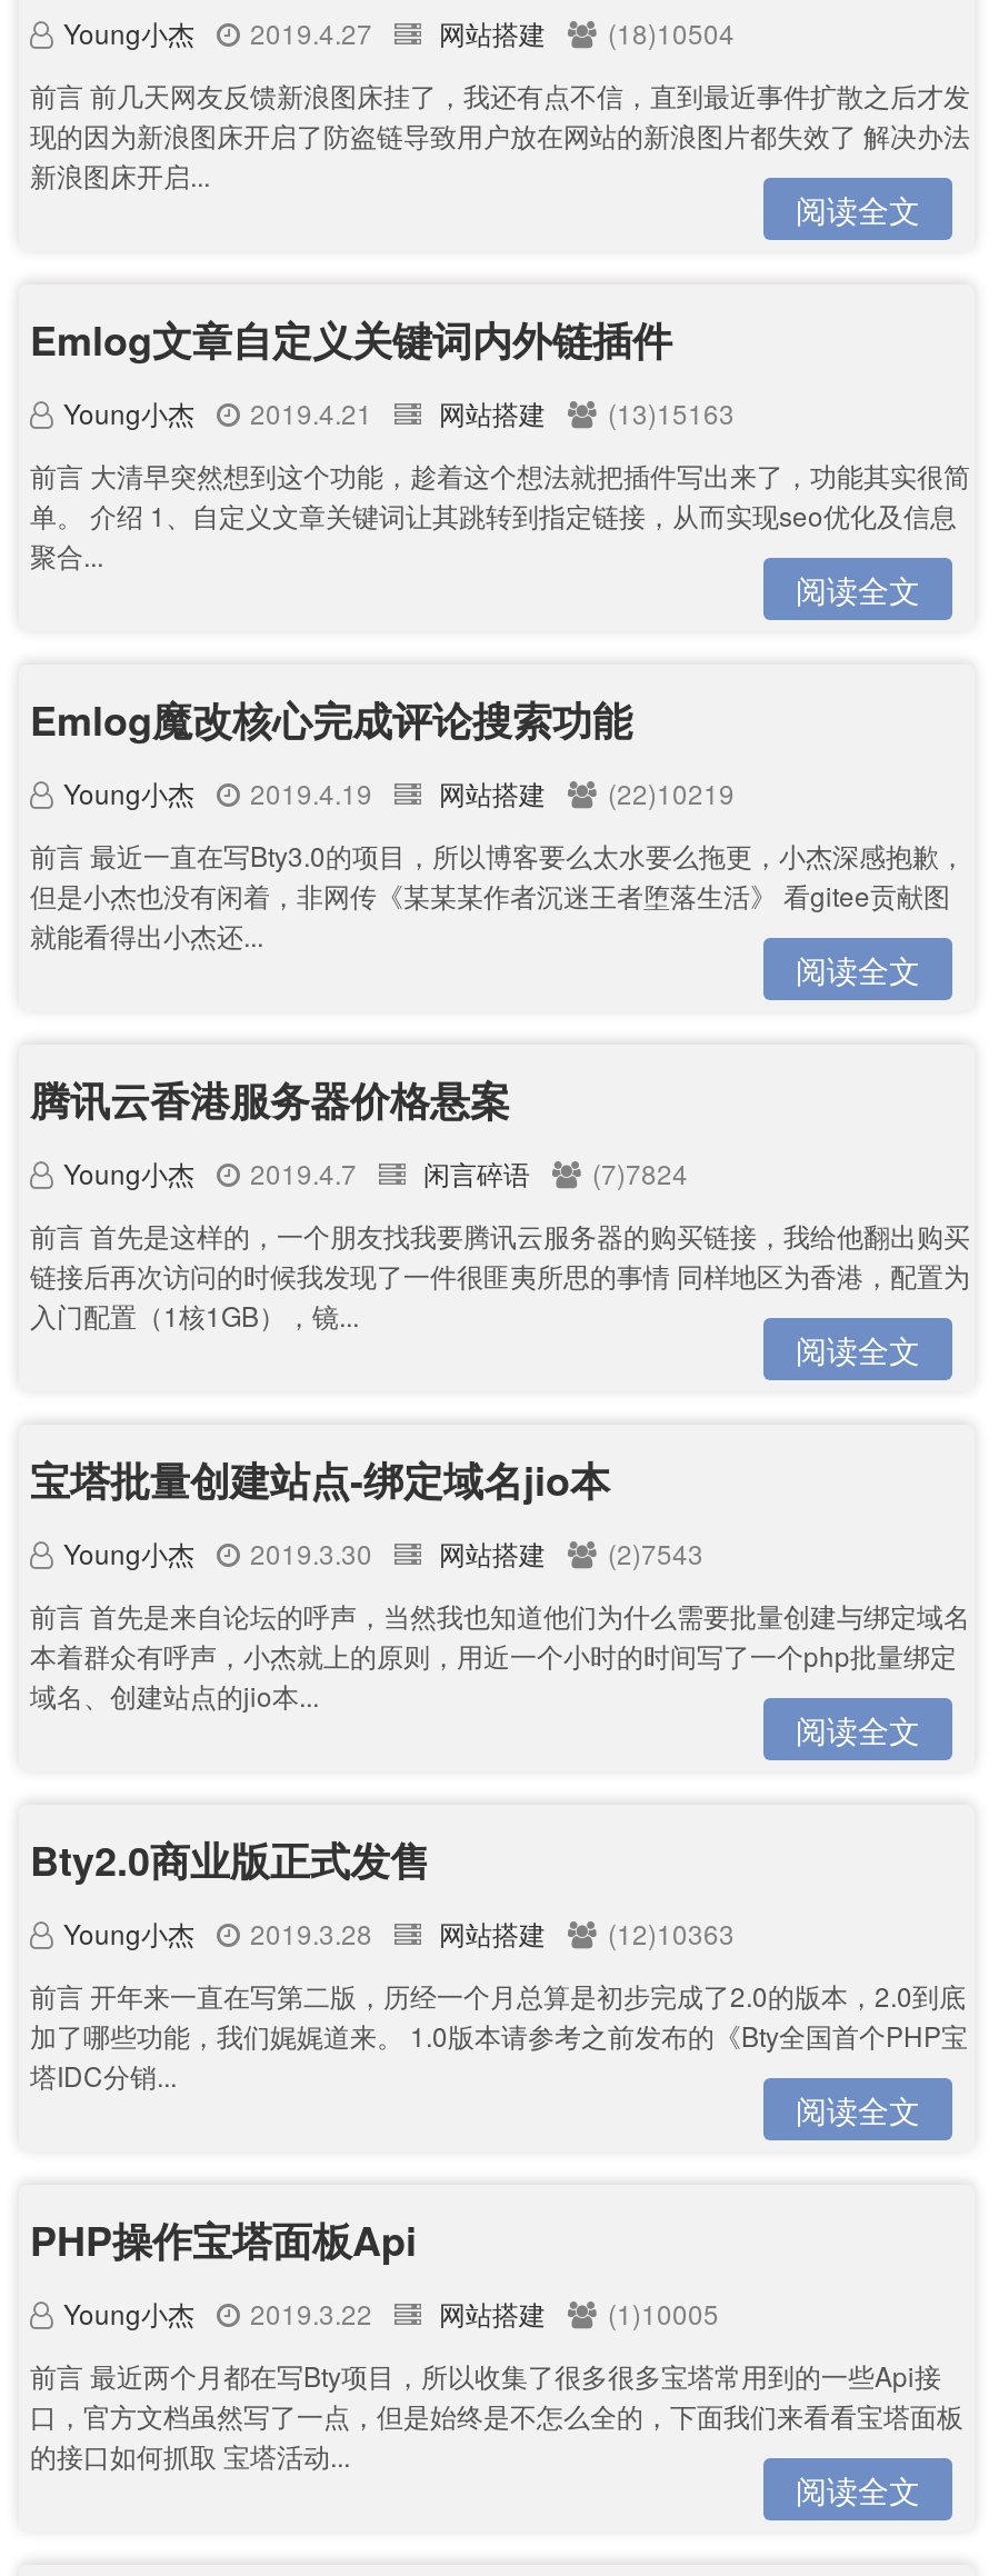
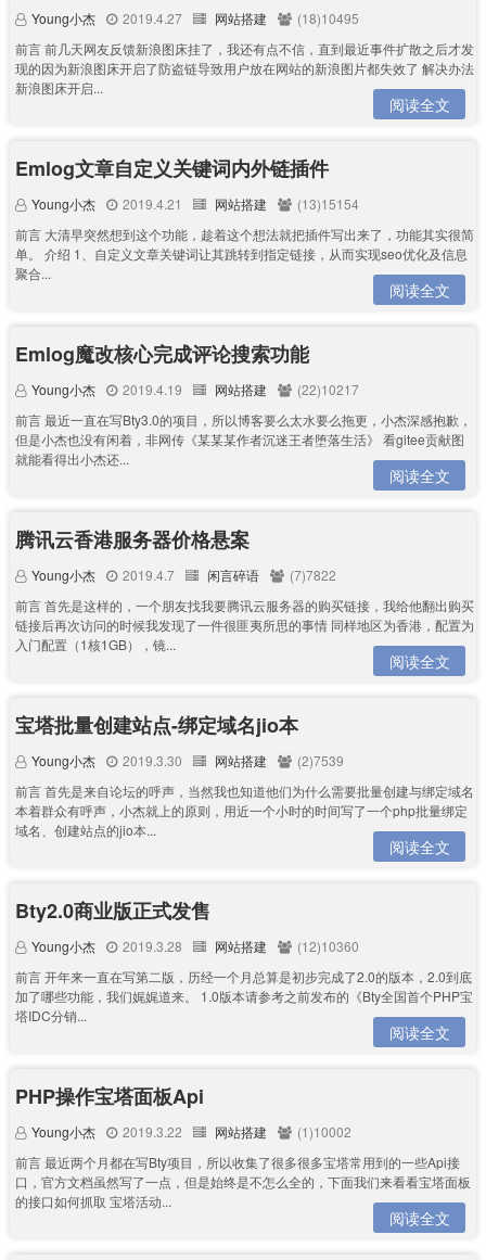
- Young小杰 2019.4.27 网站搭建 (18)10504
+ Young小杰 2019.4.27 网站搭建 (18)10495

- Young小杰 2019.4.21 网站搭建 (13)15163
+ Young小杰 2019.4.21 网站搭建 (13)15154

- Young小杰 2019.4.19 网站搭建 (22)10219
+ Young小杰 2019.4.19 网站搭建 (22)10217

- Young小杰 2019.4.7 闲言碎语 (7)7824
+ Young小杰 2019.4.7 闲言碎语 (7)7822

- Young小杰 2019.3.30 网站搭建 (2)7543
+ Young小杰 2019.3.30 网站搭建 (2)7539

- Young小杰 2019.3.28 网站搭建 (12)10363
+ Young小杰 2019.3.28 网站搭建 (12)10360

- Young小杰 2019.3.22 网站搭建 (1)10005
+ Young小杰 2019.3.22 网站搭建 (1)10002
